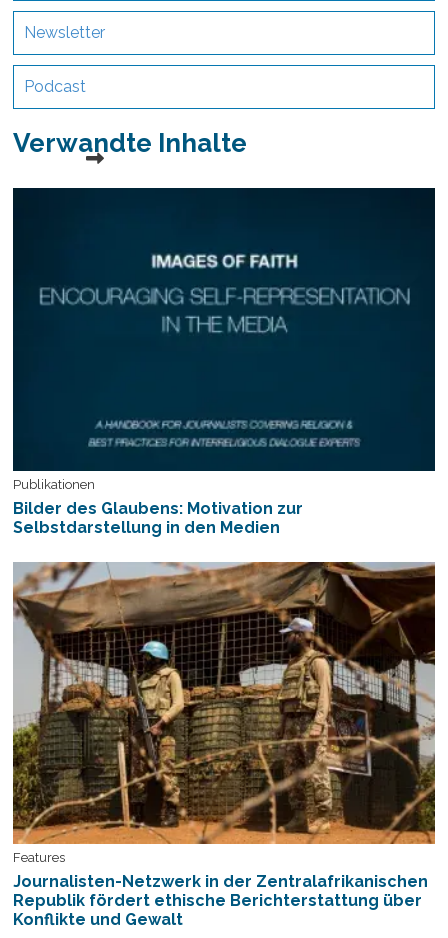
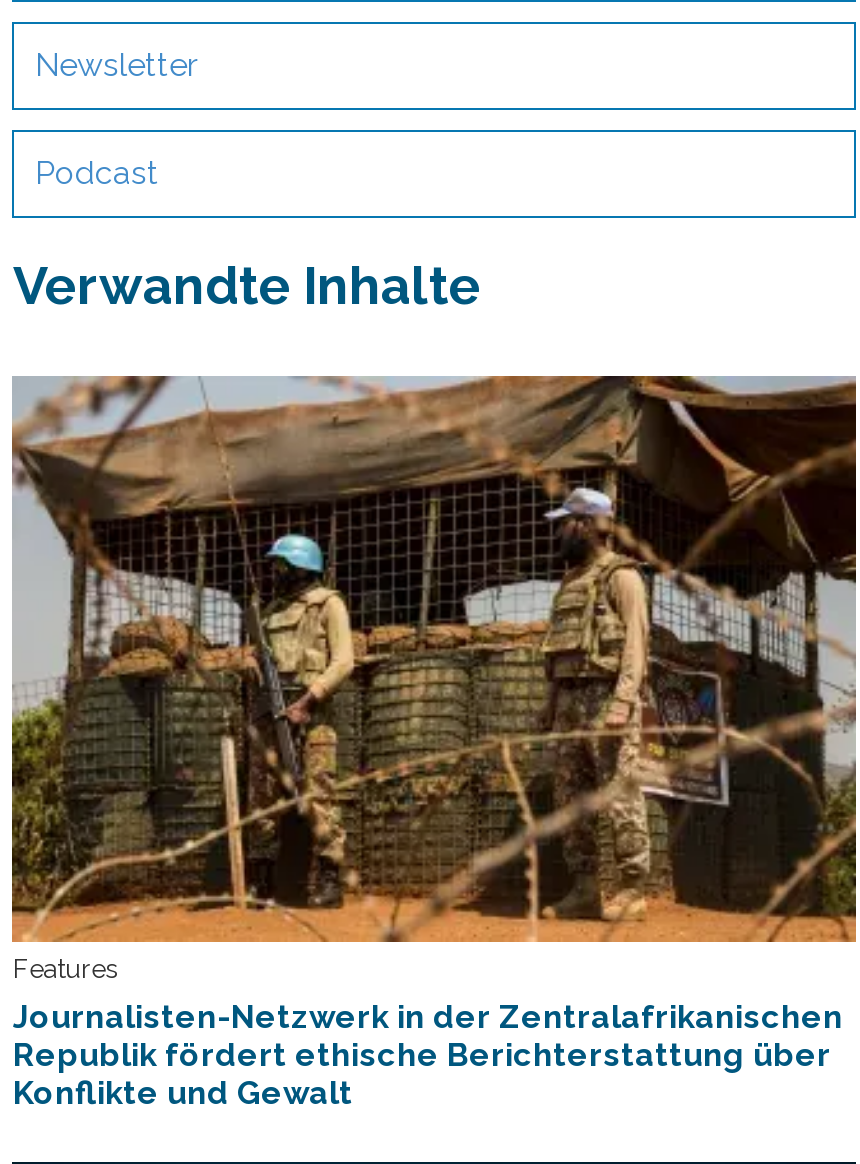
- [image]
- Publikationen
- Bilder des Glaubens: Motivation zur
- Selbstdarstellung in den Medien
